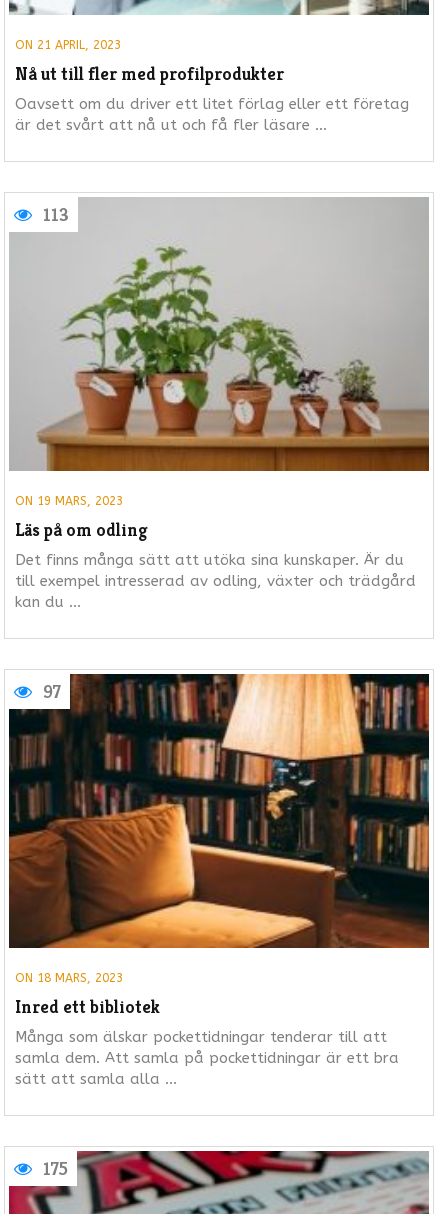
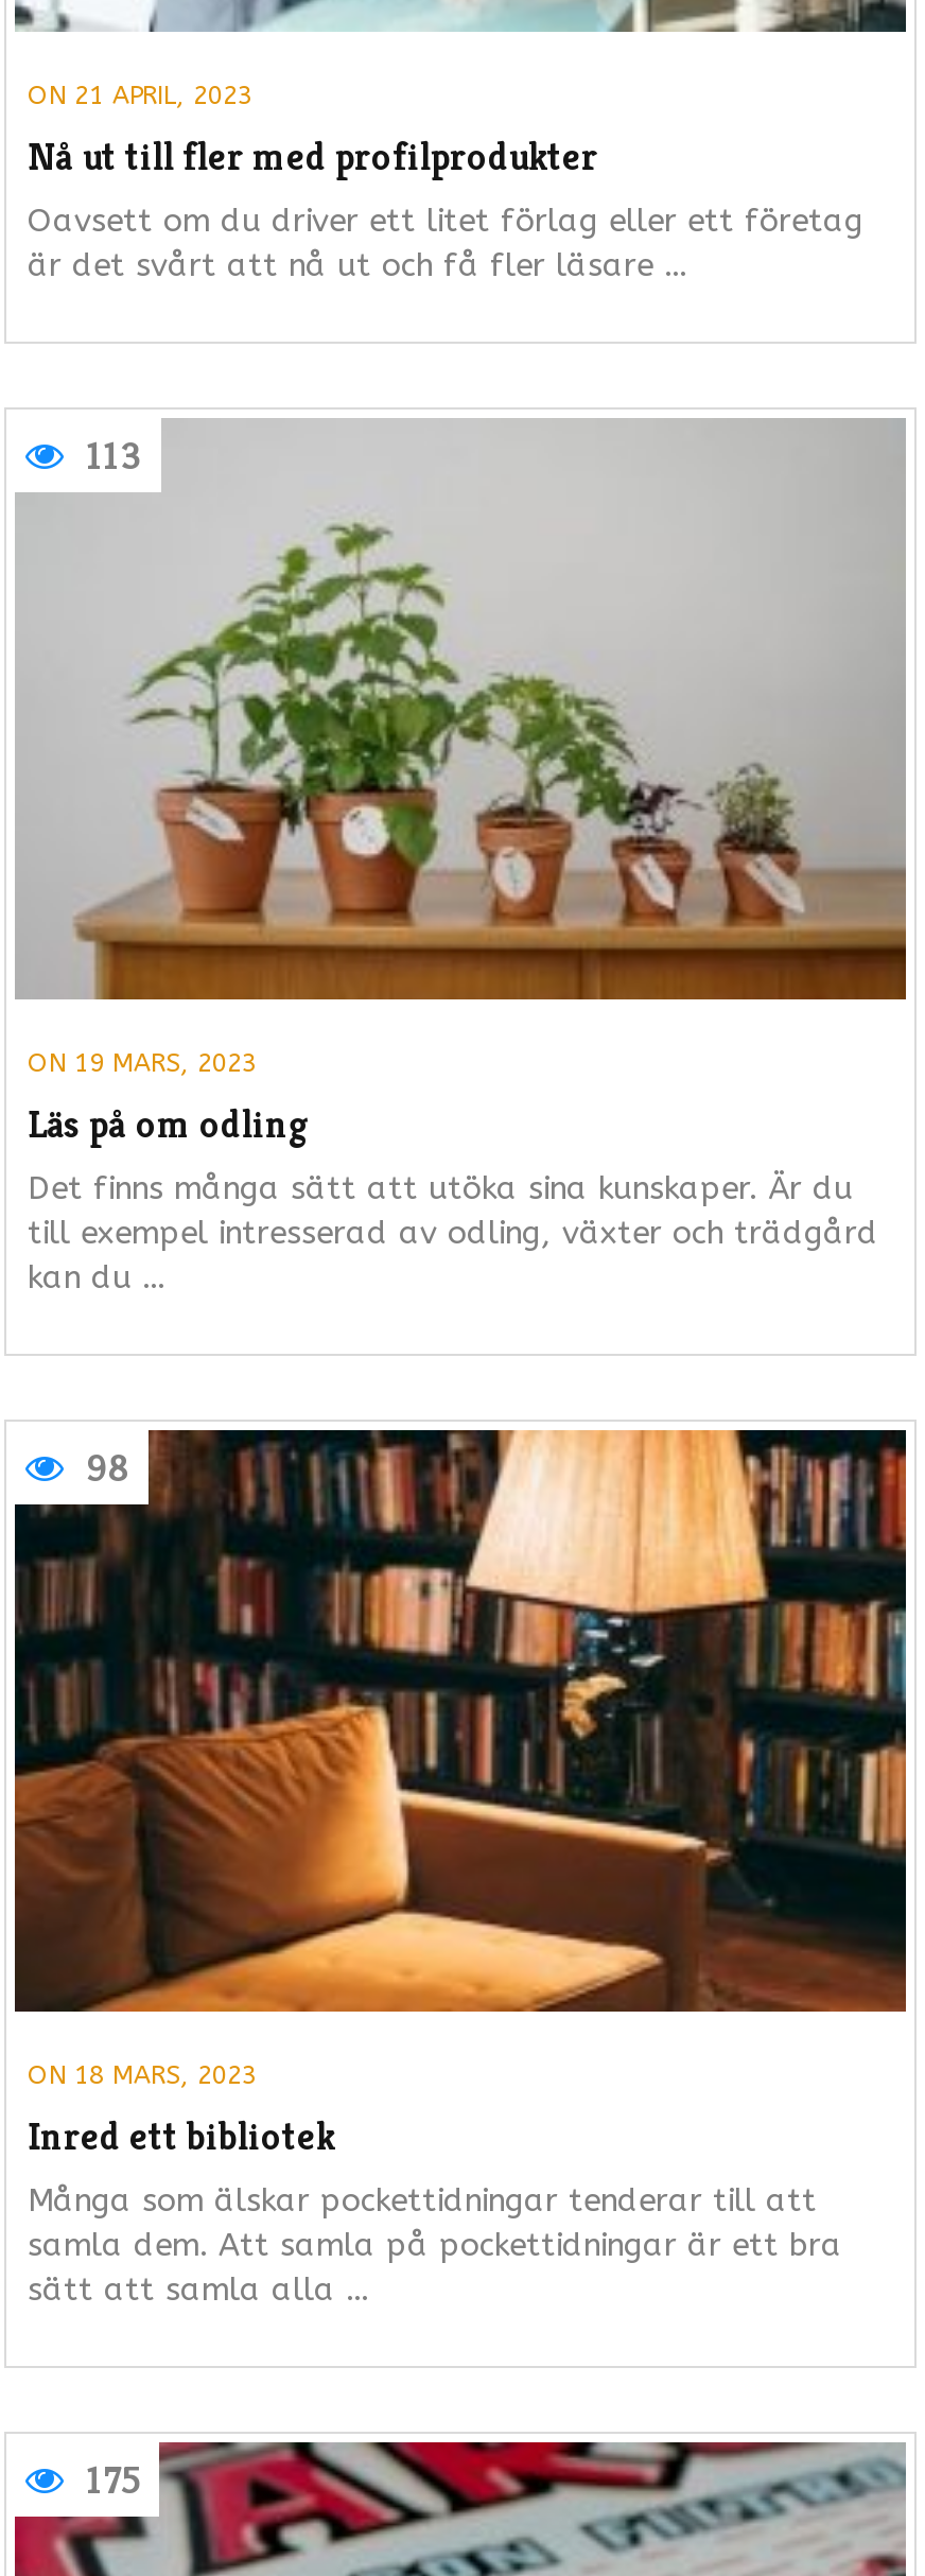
- 97
+ 98
